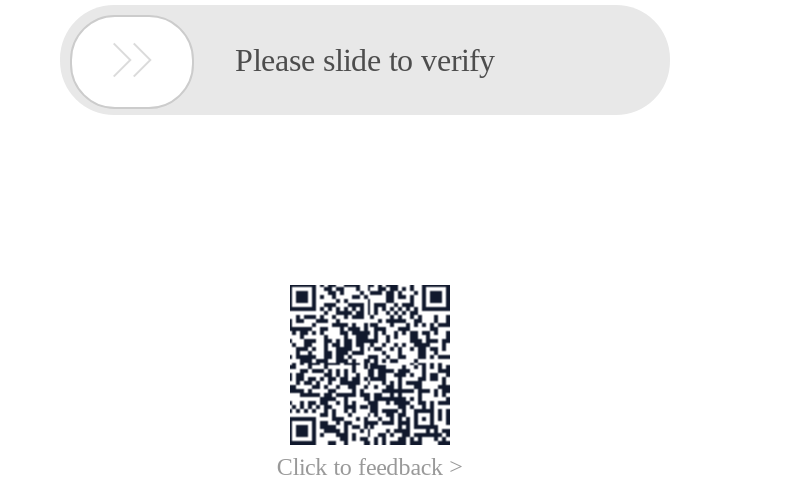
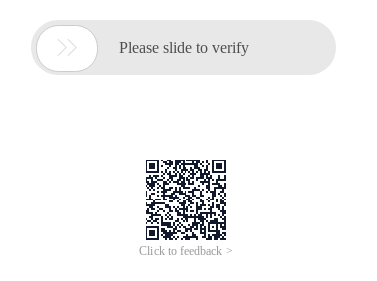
- [image]
+ [image]
